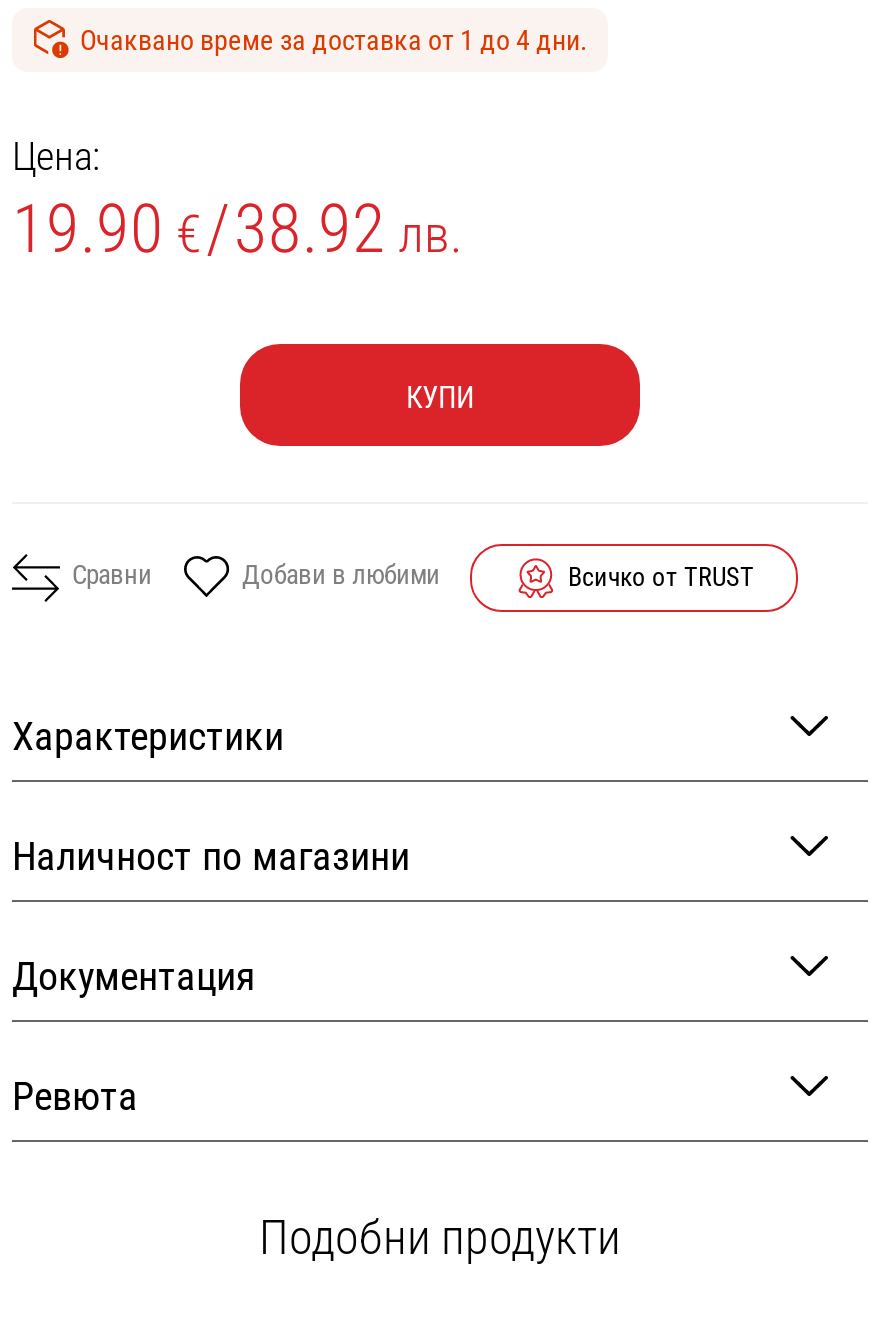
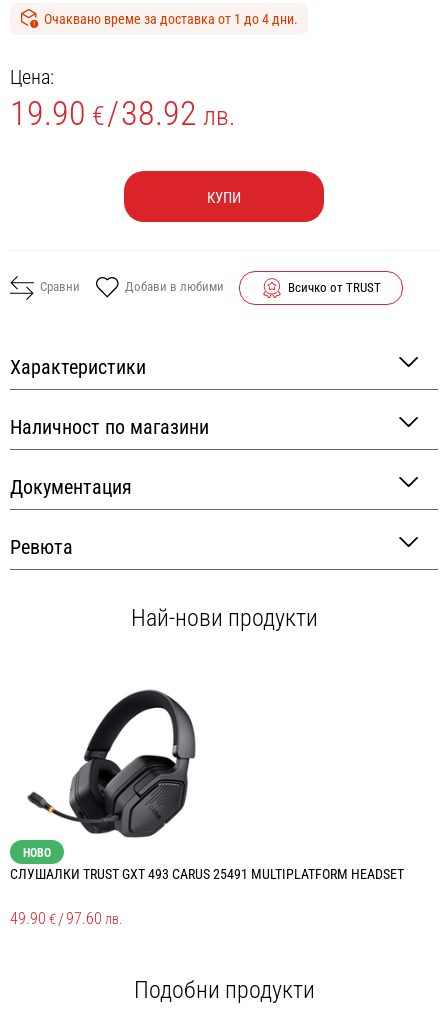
+ [image]
+ НОВО
+ СЛУШАЛКИ TRUST GXT 493 CARUS 25491 MULTIPLATFORM HEADSET
+ 49.90 € / 97.60 лв.

+ Най-нови продукти
